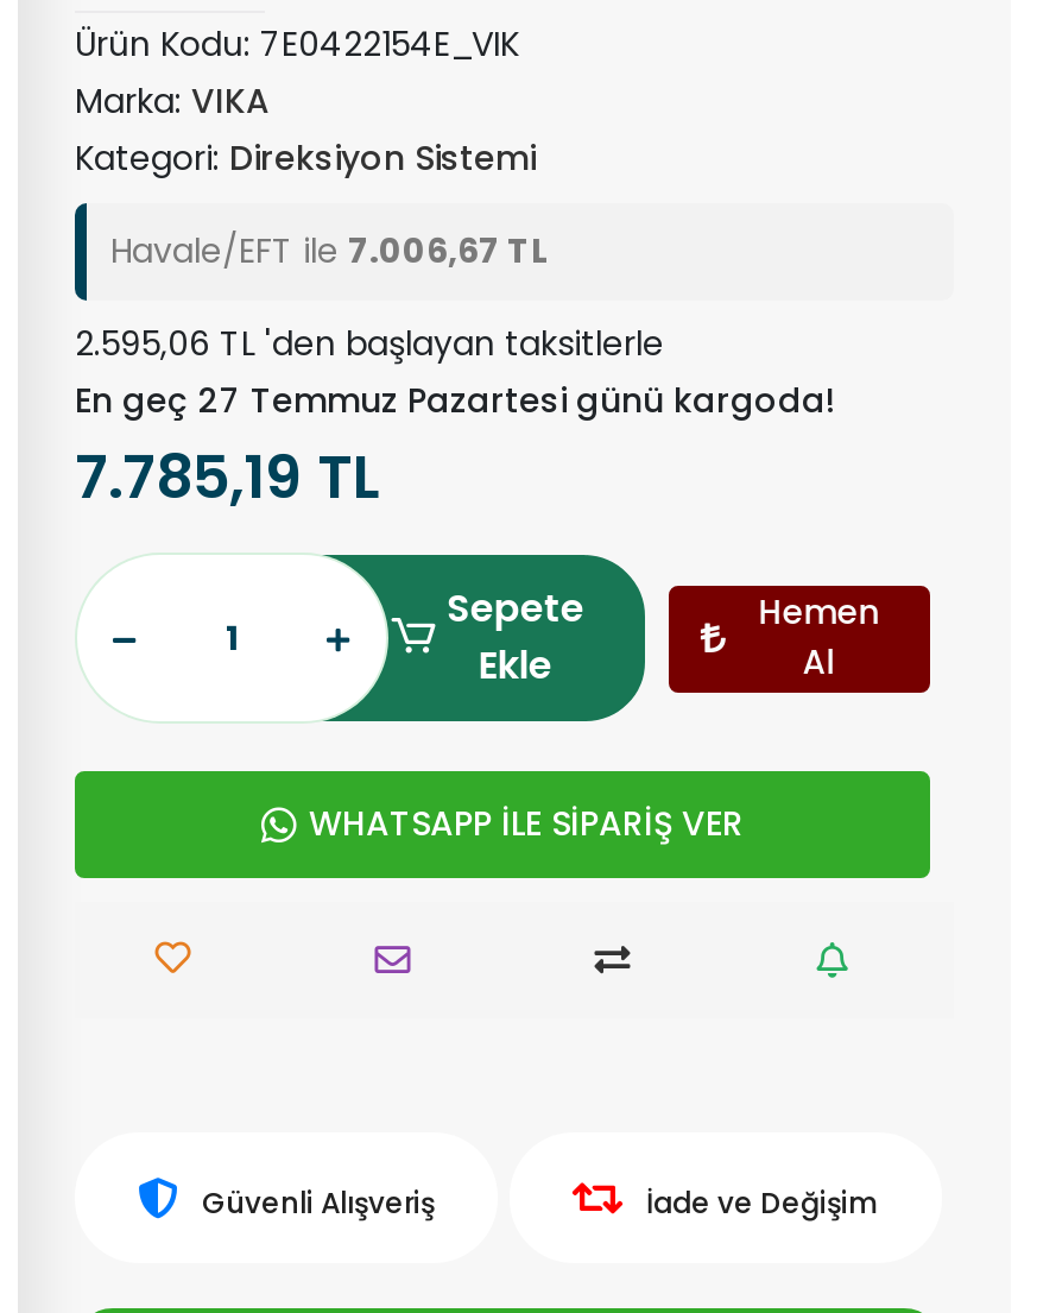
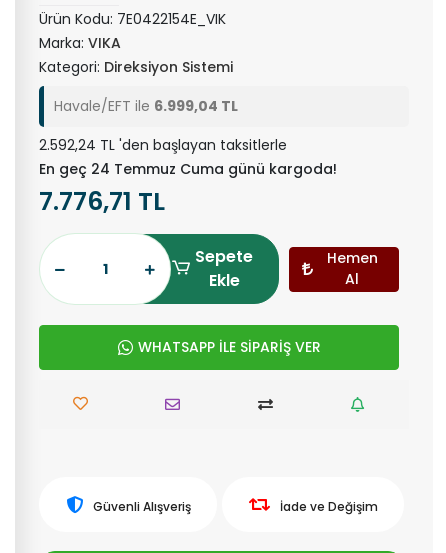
- Havale/EFT ile 7.006,67 TL
+ Havale/EFT ile 6.999,04 TL

- 2.595,06 TL 'den başlayan taksitlerle
+ 2.592,24 TL 'den başlayan taksitlerle

- En geç 27 Temmuz Pazartesi günü kargoda!
+ En geç 24 Temmuz Cuma günü kargoda!

- 7.785,19 TL
+ 7.776,71 TL
